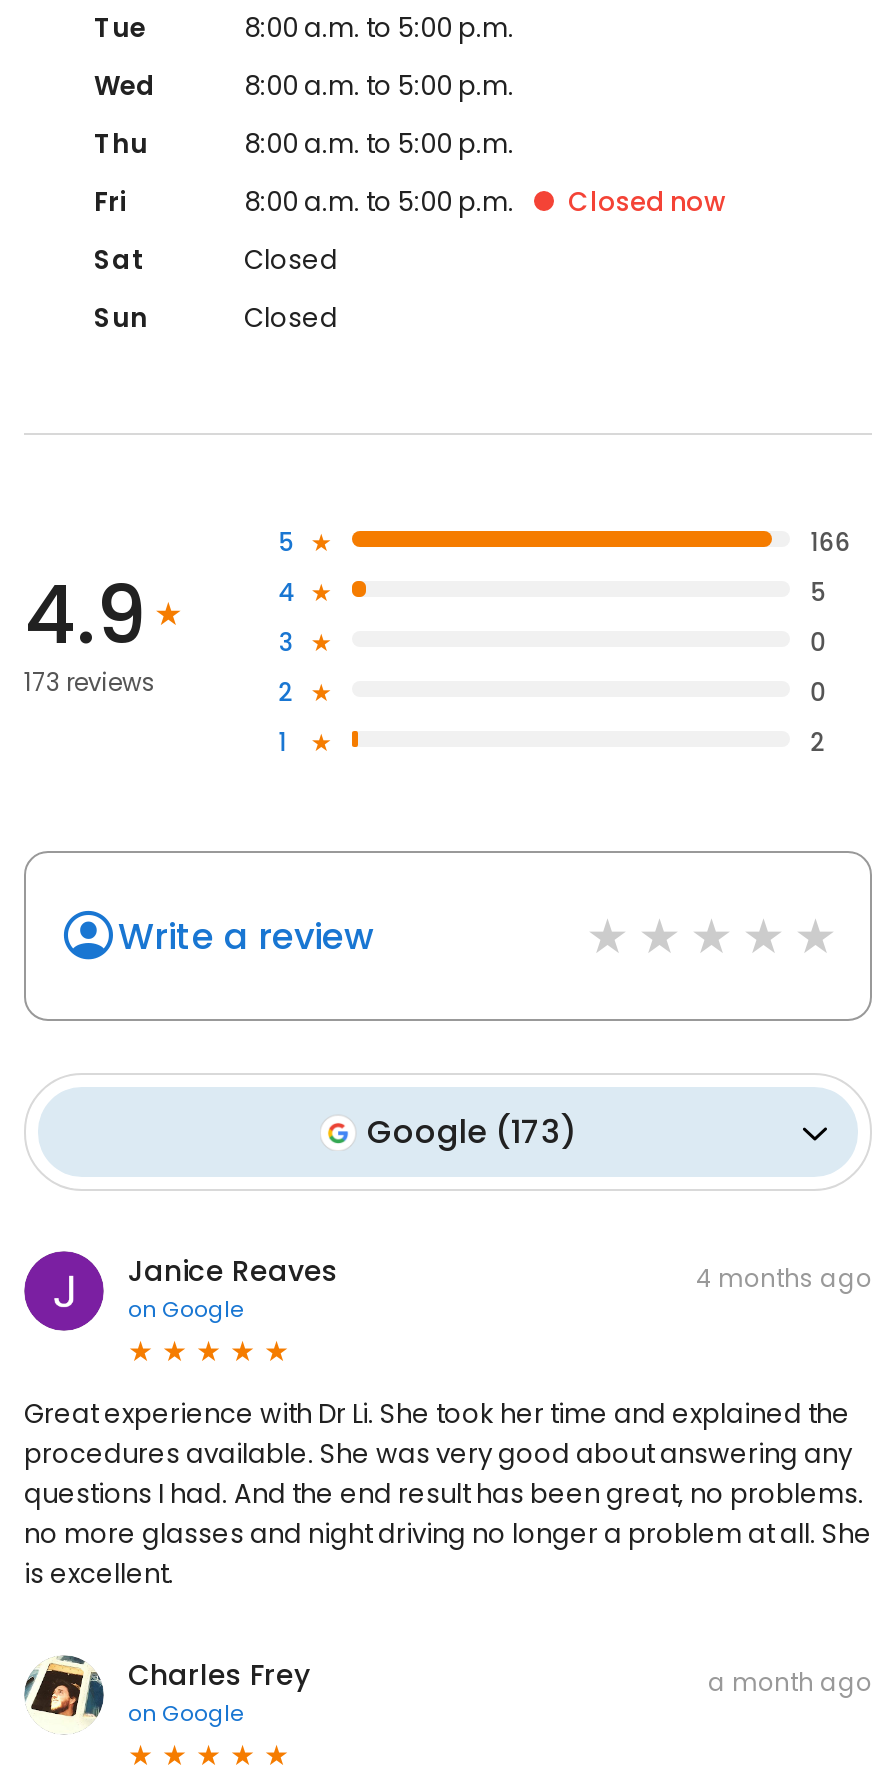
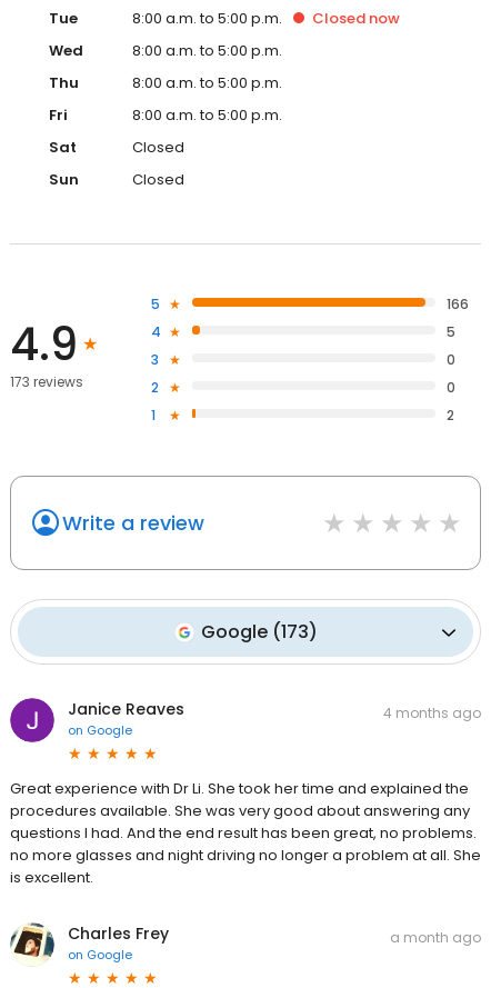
moved up: Closed now
